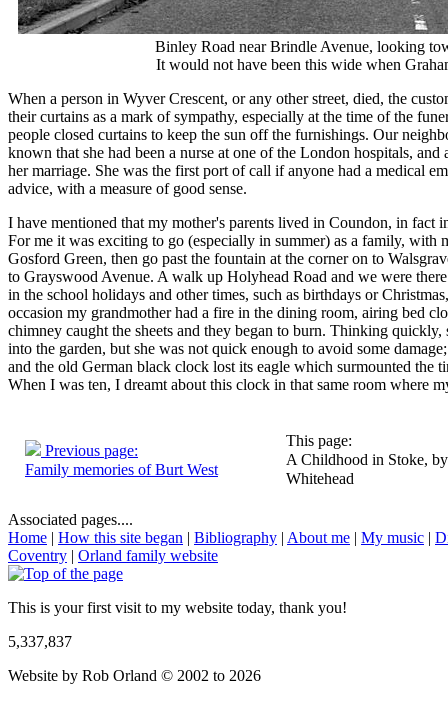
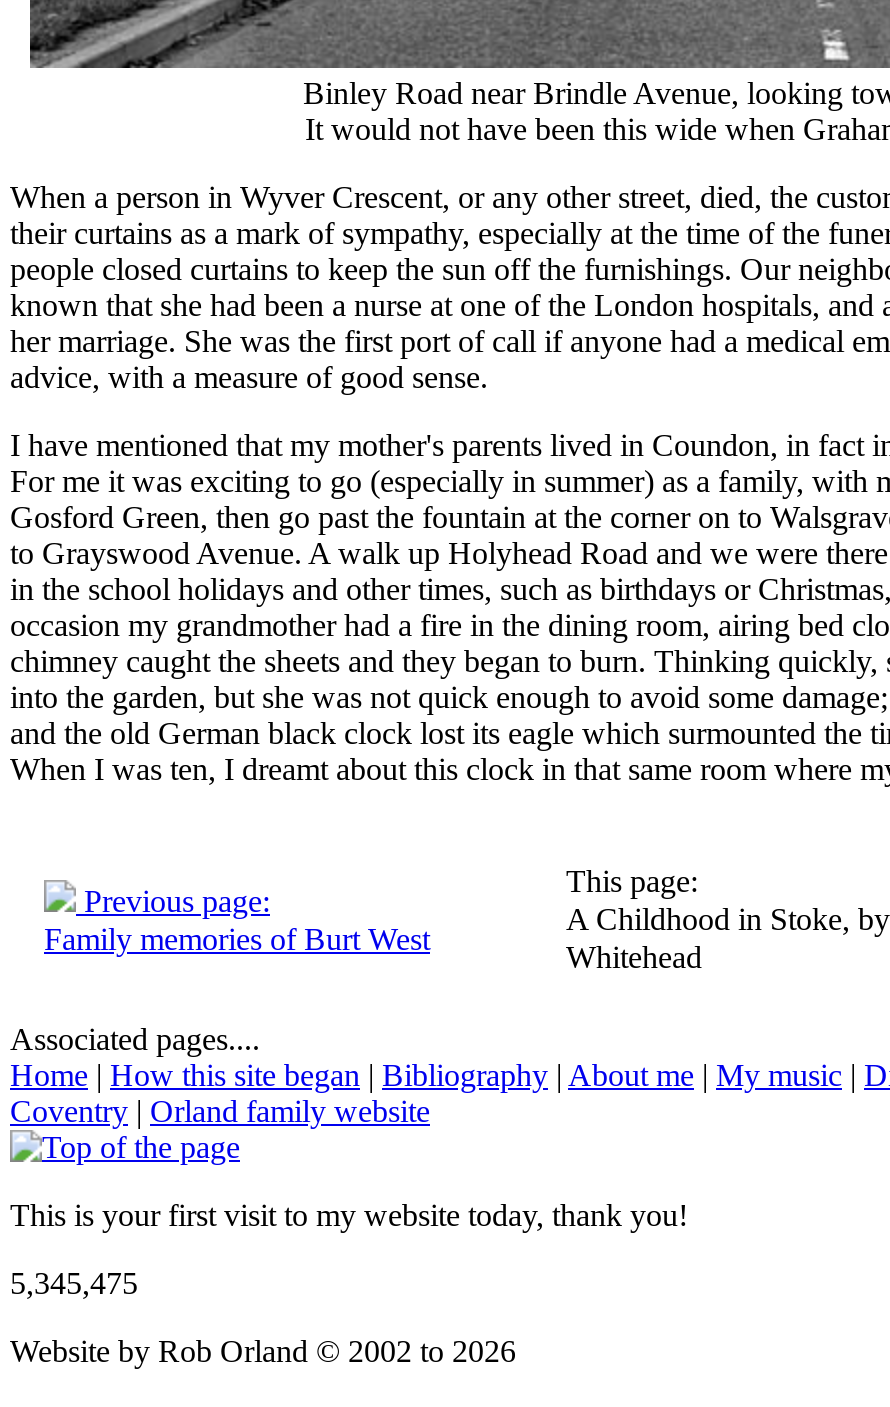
- 5,337,837
+ 5,345,475
